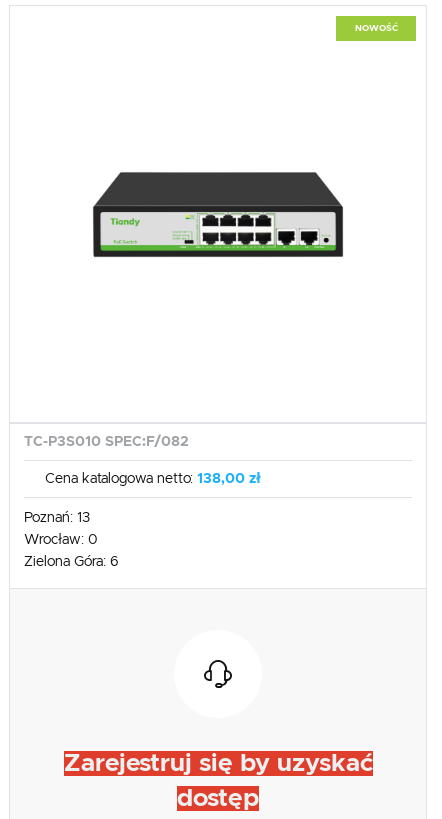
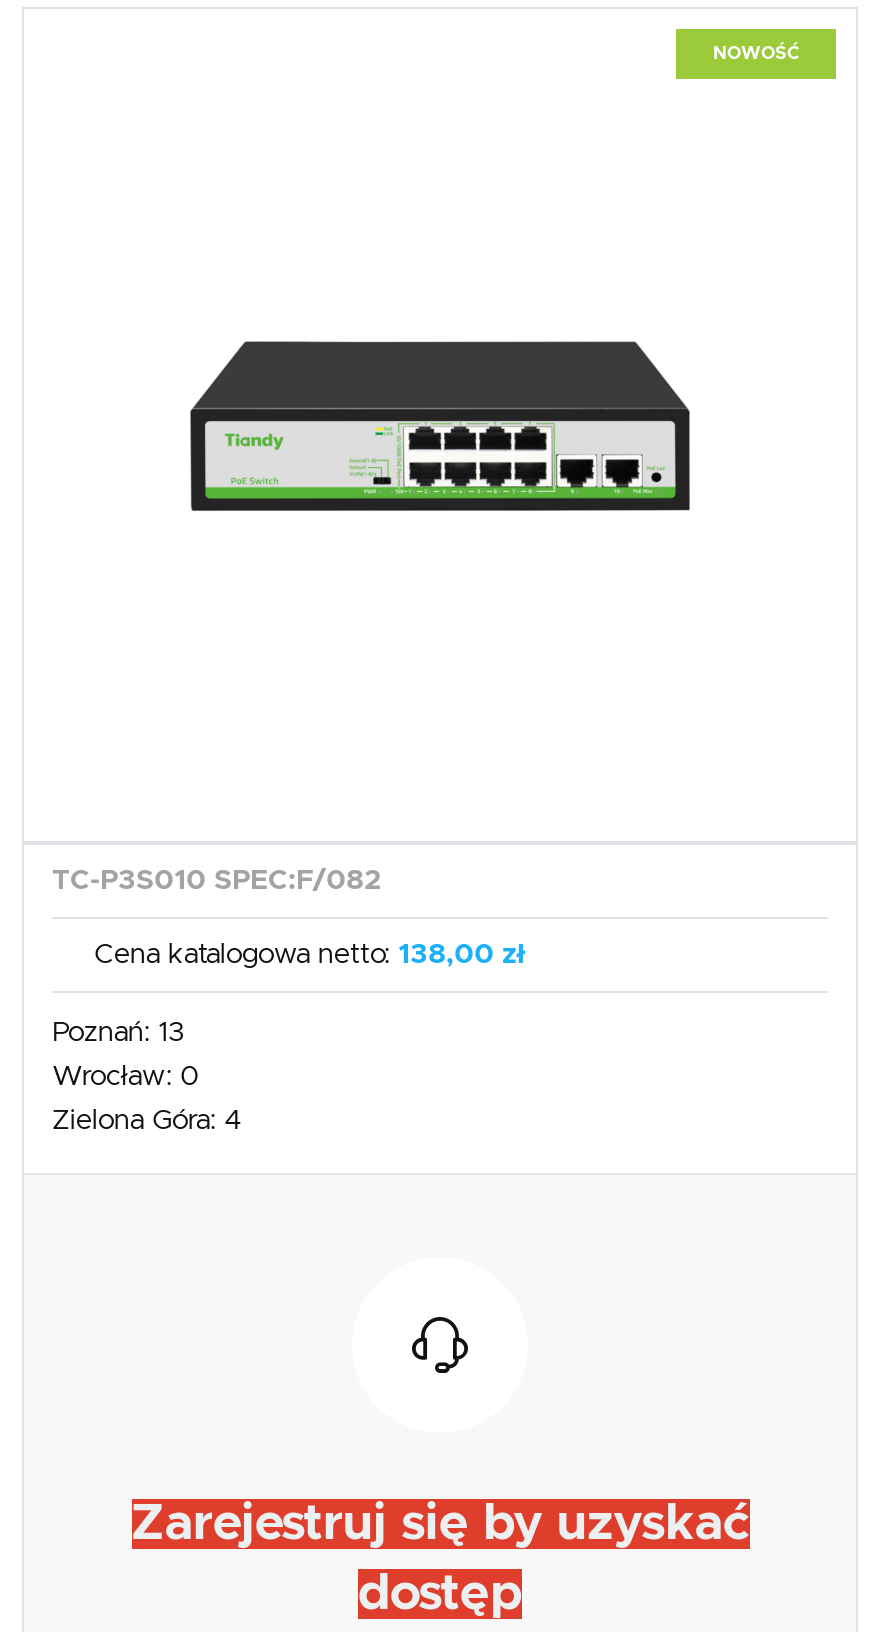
- Zielona Góra: 6
+ Zielona Góra: 4
